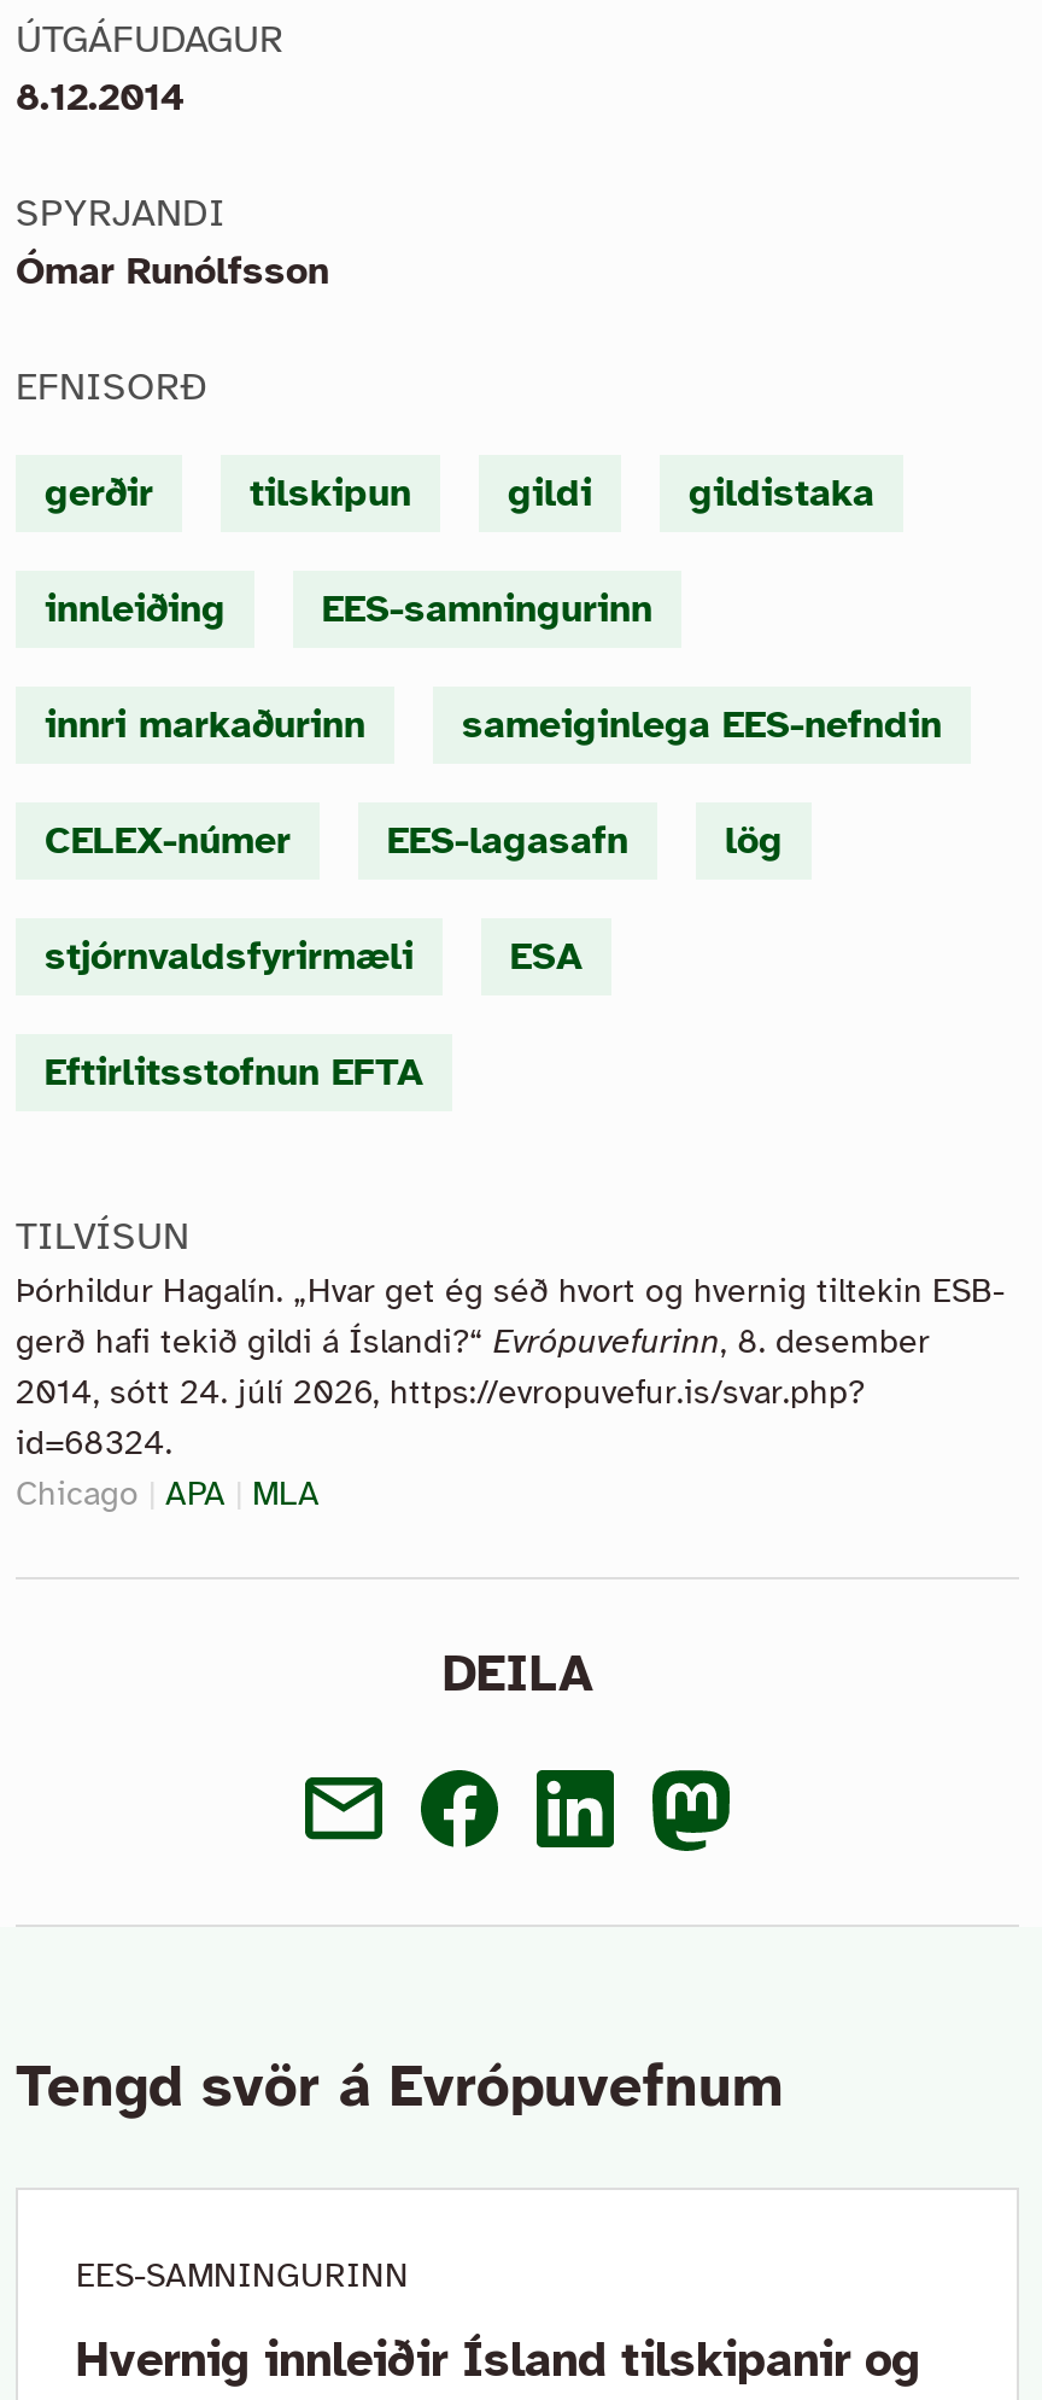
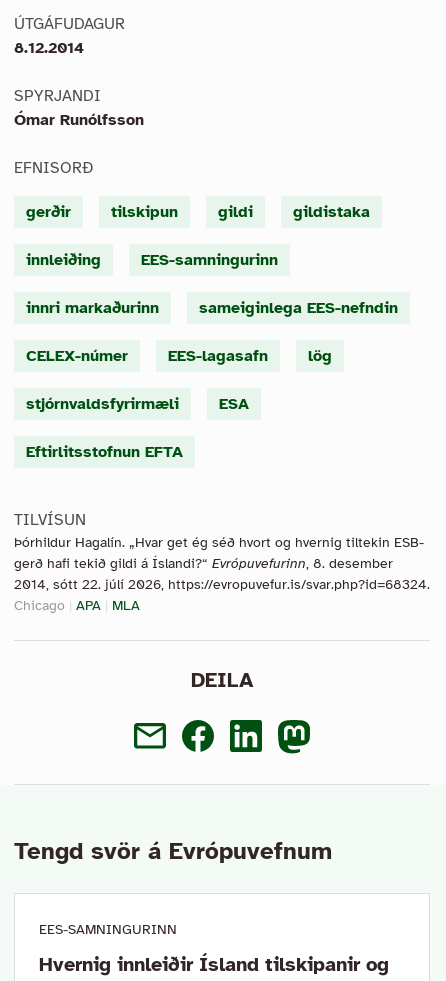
- 2014, sótt 24. júlí 2026, https://evropuvefur.is/svar.php?
- id=68324.
+ 2014, sótt 22. júlí 2026, https://evropuvefur.is/svar.php?id=68324.
